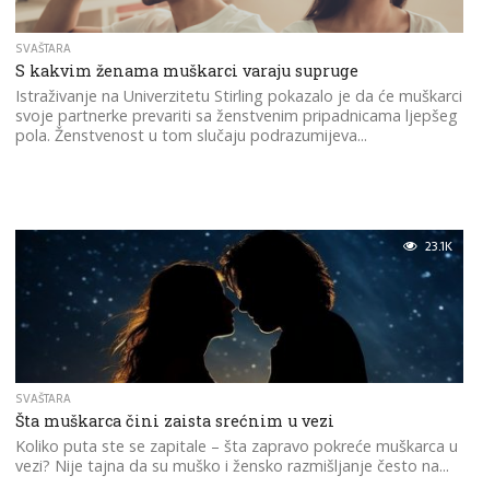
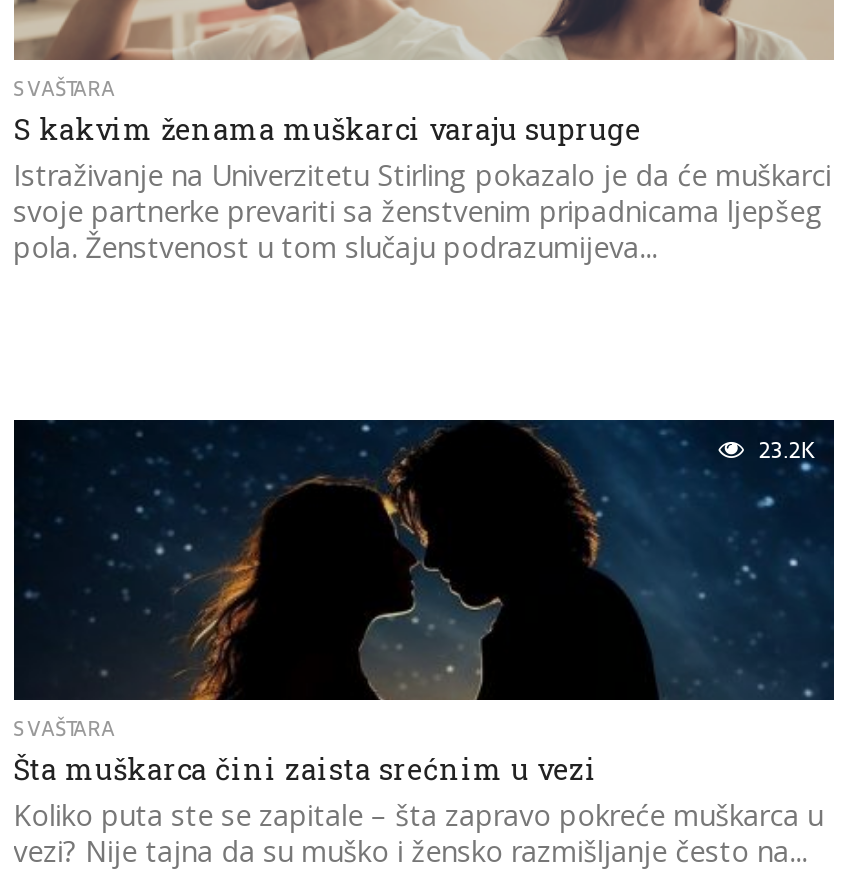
- 23.1K
+ 23.2K
